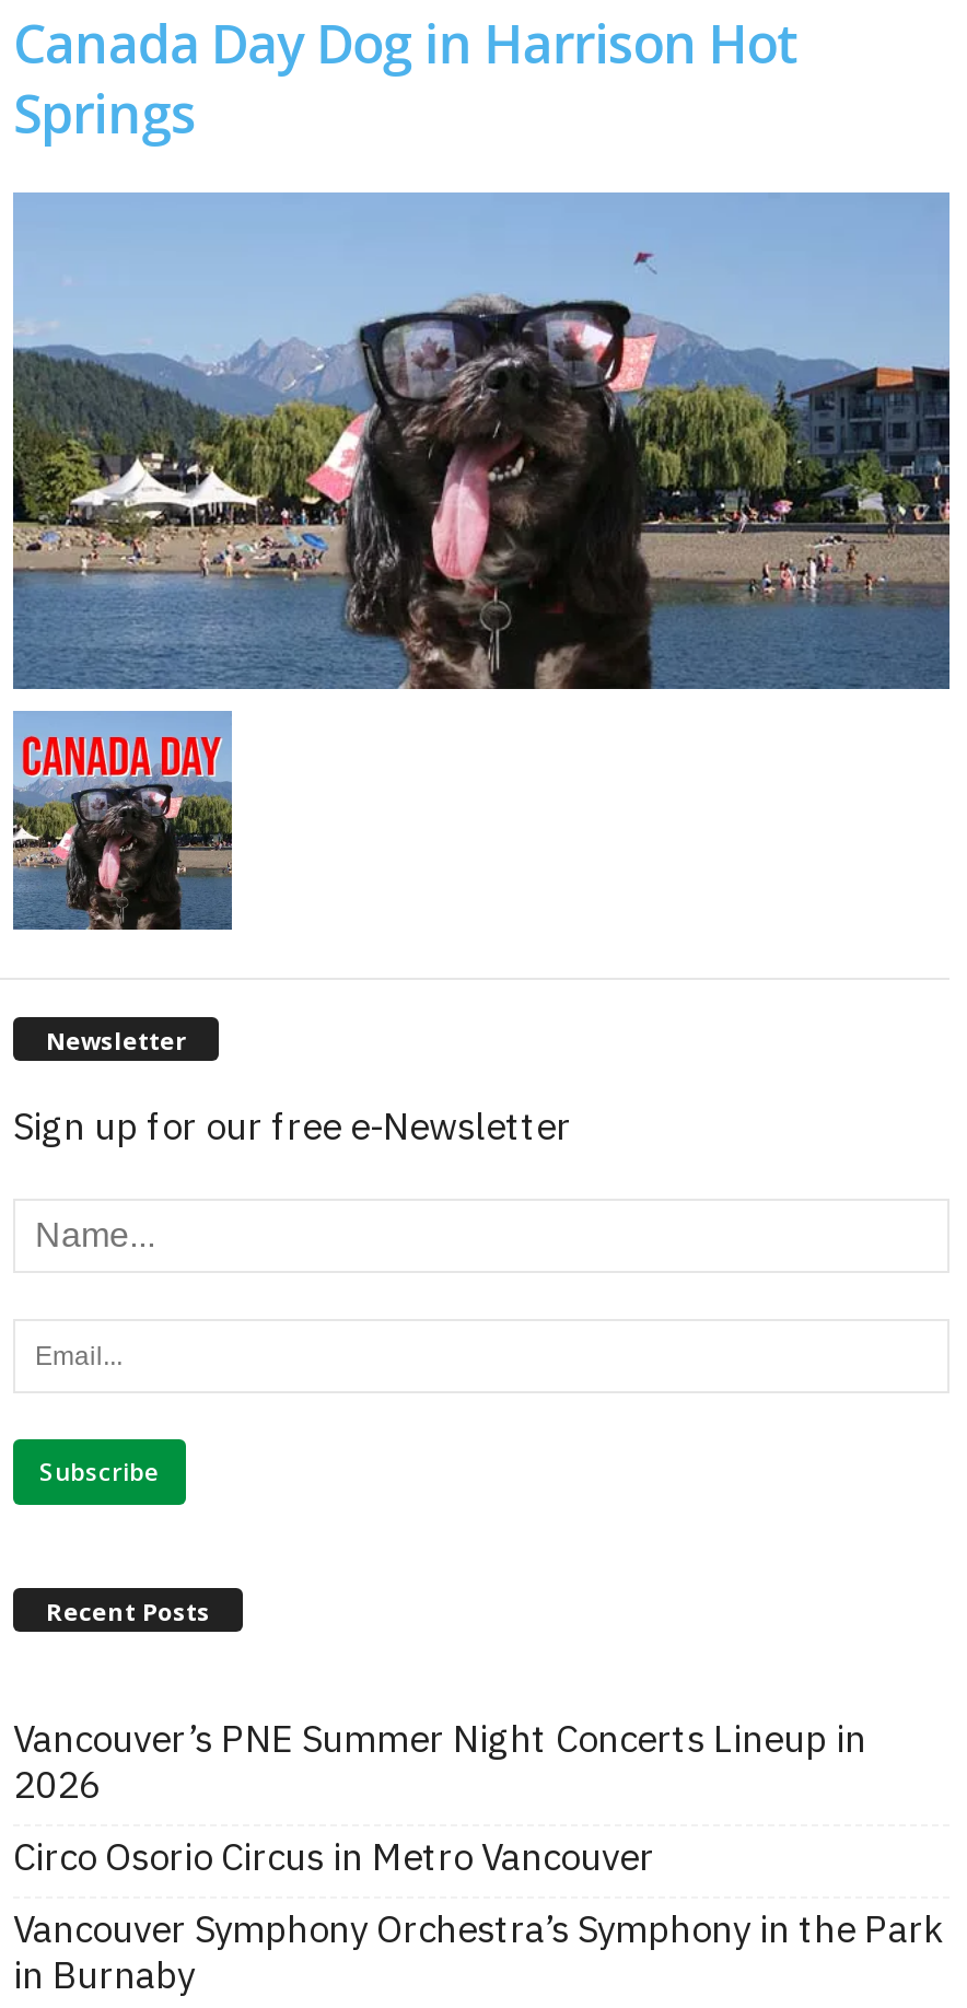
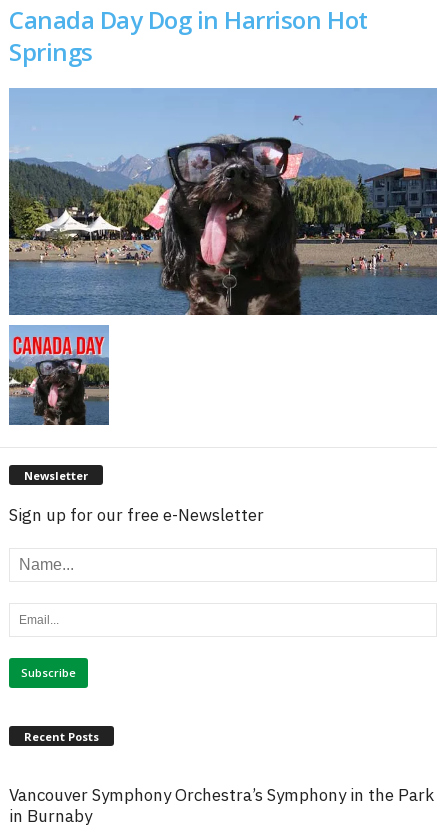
- Vancouver’s PNE Summer Night Concerts Lineup in
- 2026
- Circo Osorio Circus in Metro Vancouver
